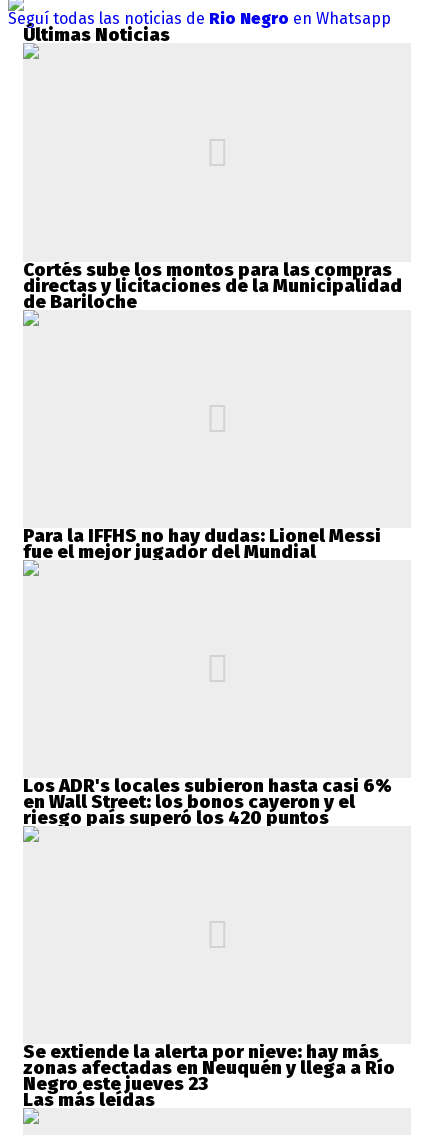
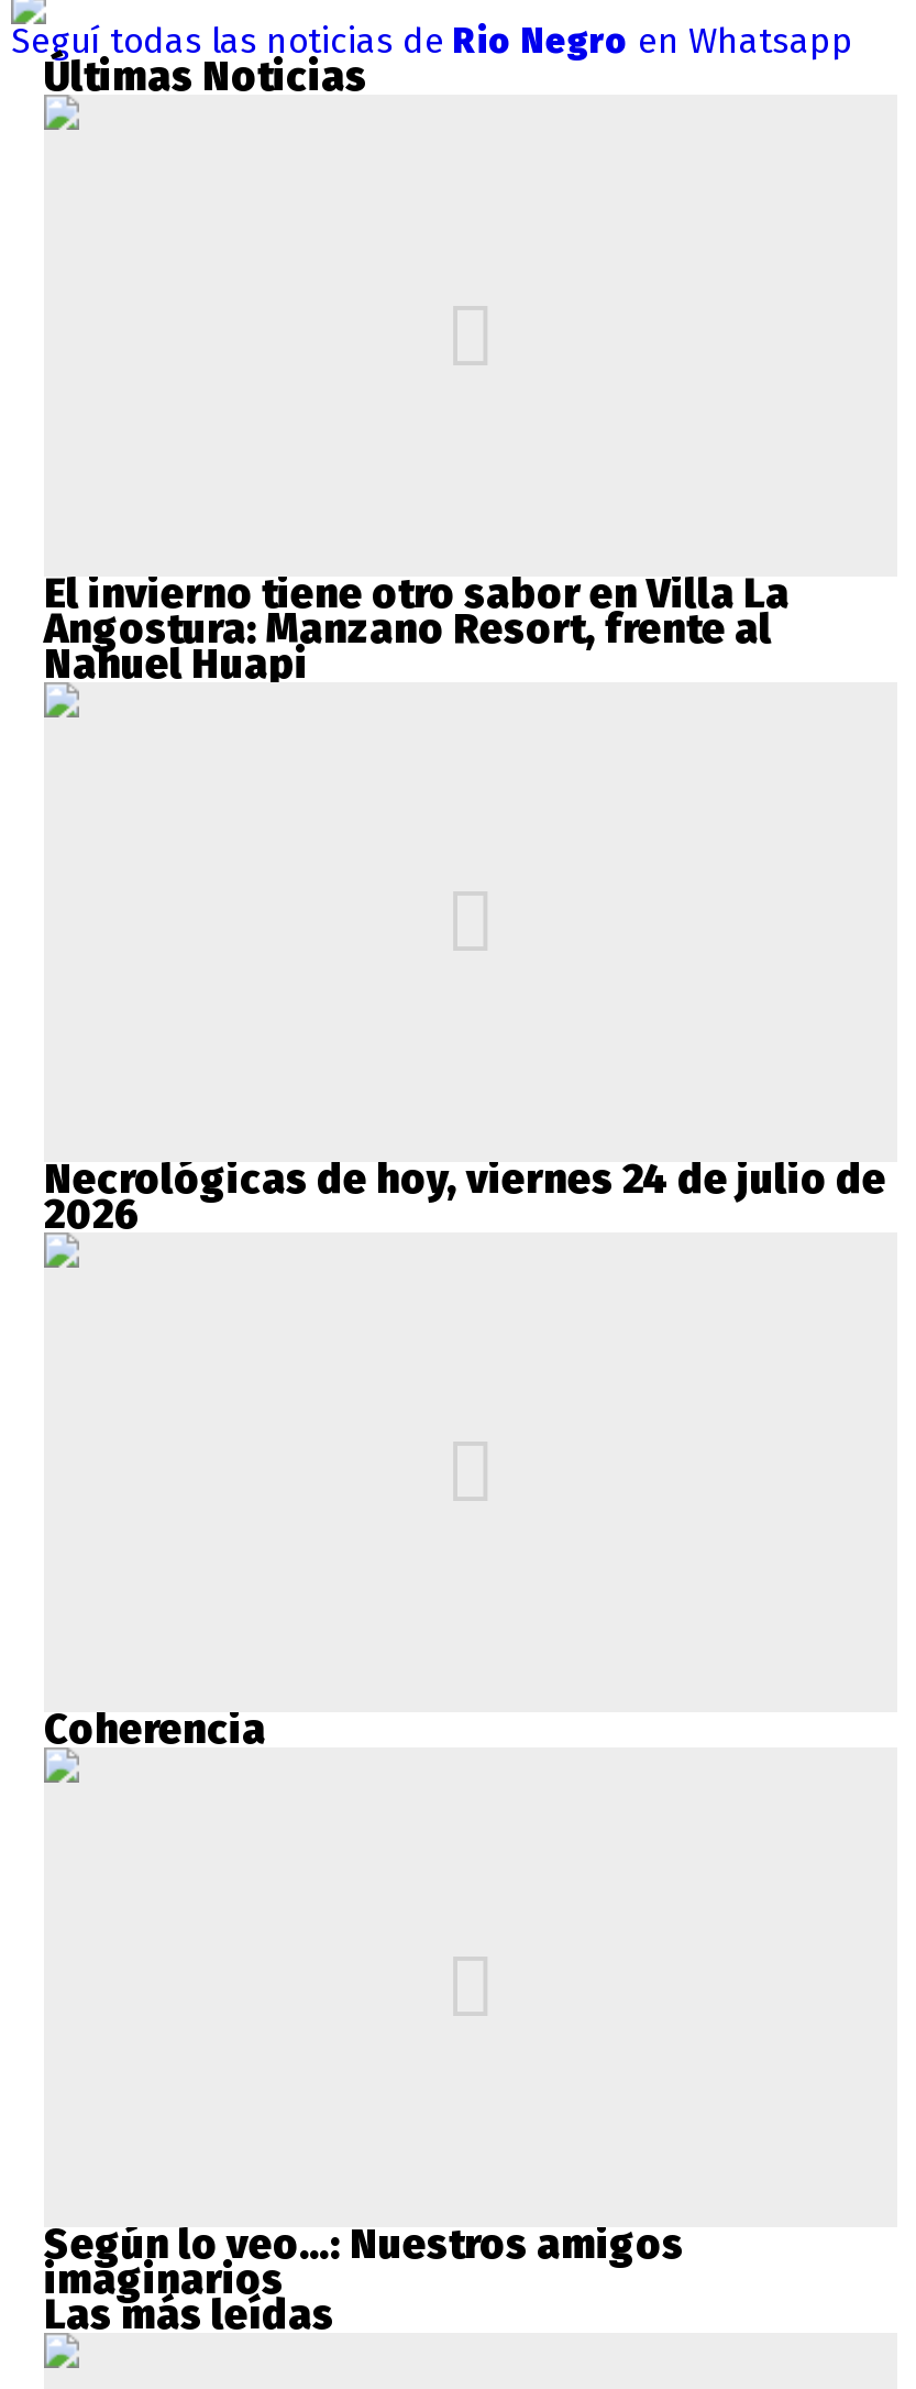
- Cortés sube los montos para las compras
- directas y licitaciones de la Municipalidad
- de Bariloche
+ El invierno tiene otro sabor en Villa La
+ Angostura: Manzano Resort, frente al
+ Nahuel Huapi

- Para la IFFHS no hay dudas: Lionel Messi
- fue el mejor jugador del Mundial
+ Necrológicas de hoy, viernes 24 de julio de
+ 2026

- Los ADR's locales subieron hasta casi 6%
- en Wall Street: los bonos cayeron y el
- riesgo país superó los 420 puntos
+ Coherencia

- Se extiende la alerta por nieve: hay más
- zonas afectadas en Neuquén y llega a Río
- Negro este jueves 23
+ Según lo veo…: Nuestros amigos
+ imaginarios
